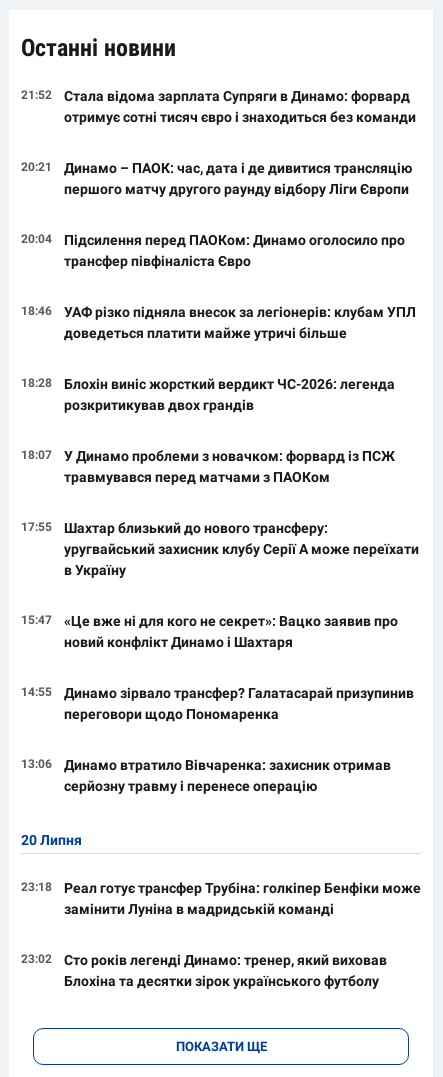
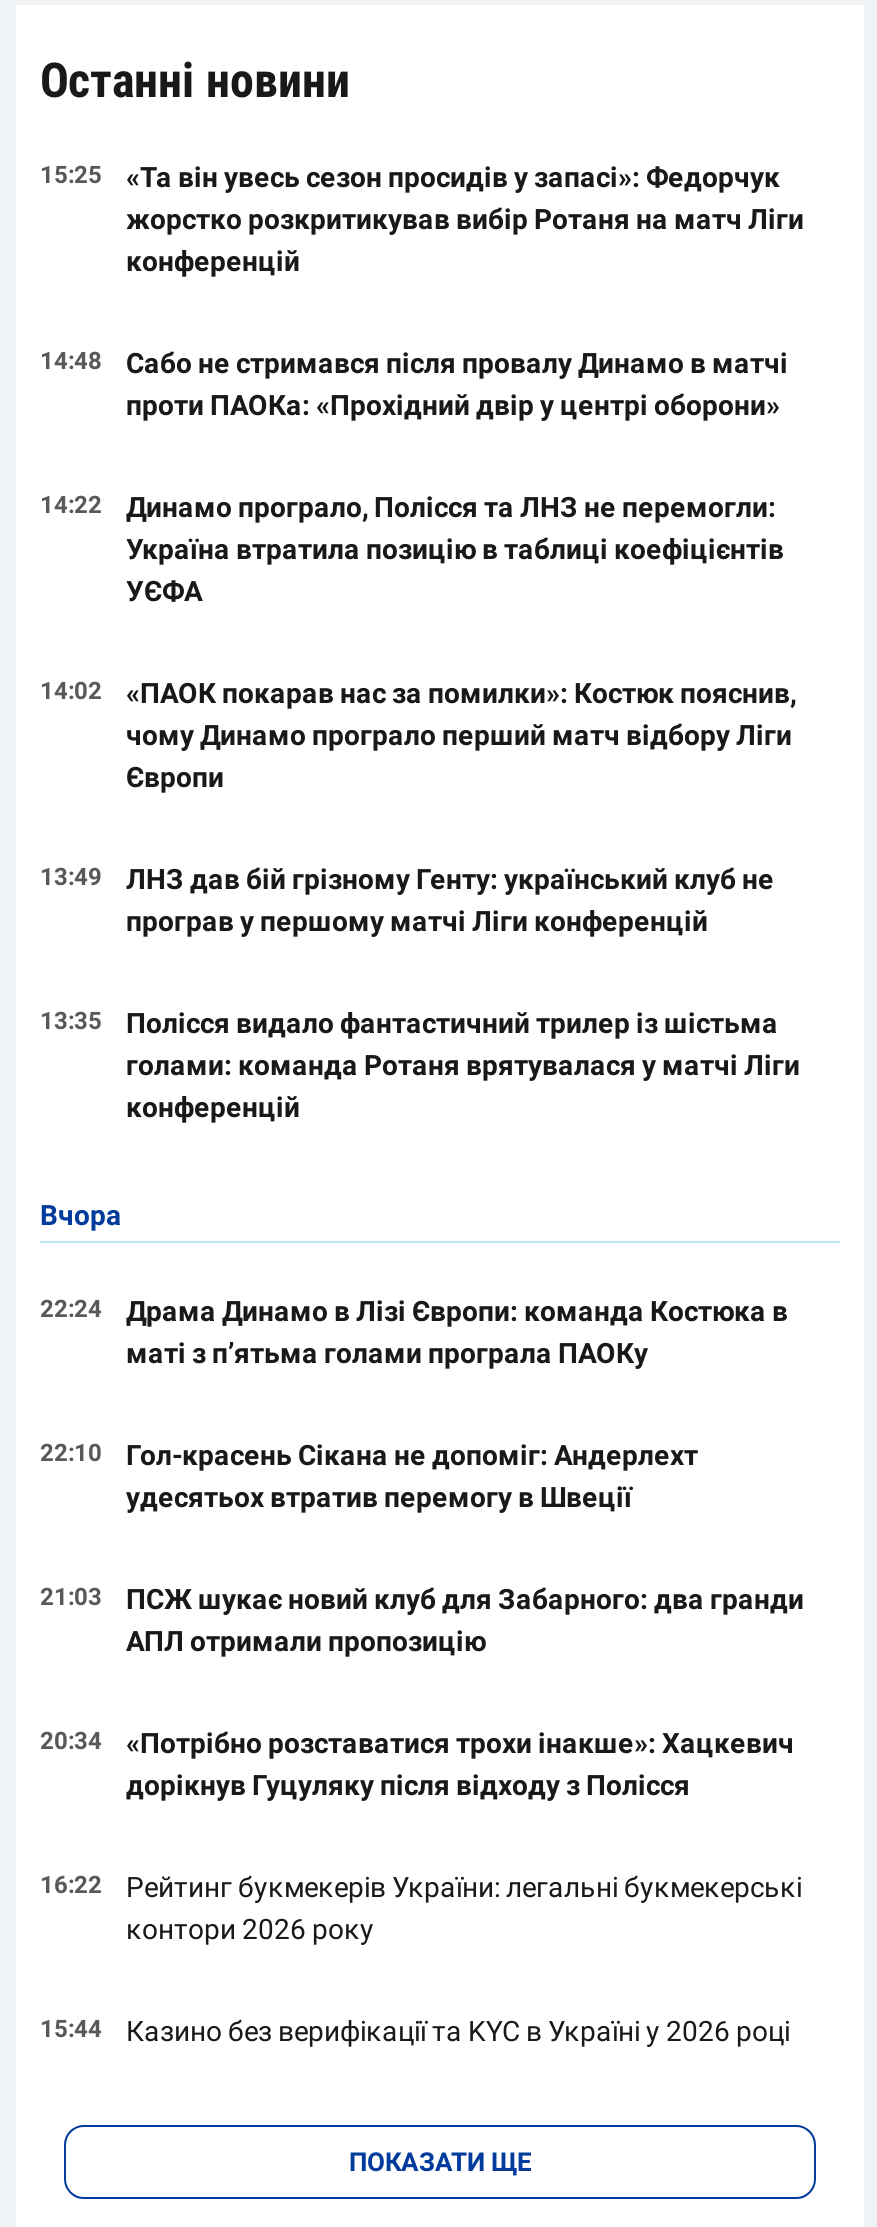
- 21:52
- Стала відома зарплата Супряги в Динамо: форвард
- отримує сотні тисяч євро і знаходиться без команди
+ 15:25
+ «Та він увесь сезон просидів у запасі»: Федорчук
+ жорстко розкритикував вибір Ротаня на матч Ліги
+ конференцій

- 20:21
- Динамо – ПАОК: час, дата і де дивитися трансляцію
- першого матчу другого раунду відбору Ліги Європи
+ 14:48
+ Сабо не стримався після провалу Динамо в матчі
+ проти ПАОКа: «Прохідний двір у центрі оборони»

- 20:04
- Підсилення перед ПАОКом: Динамо оголосило про
- трансфер півфіналіста Євро
+ 14:22
+ Динамо програло, Полісся та ЛНЗ не перемогли:
+ Україна втратила позицію в таблиці коефіцієнтів
+ УЄФА

- 18:46
- УАФ різко підняла внесок за легіонерів: клубам УПЛ
- доведеться платити майже утричі більше
+ 14:02
+ «ПАОК покарав нас за помилки»: Костюк пояснив,
+ чому Динамо програло перший матч відбору Ліги
+ Європи

- 18:28
- Блохін виніс жорсткий вердикт ЧС-2026: легенда
- розкритикував двох грандів
+ 13:49
+ ЛНЗ дав бій грізному Генту: український клуб не
+ програв у першому матчі Ліги конференцій

- 18:07
- У Динамо проблеми з новачком: форвард із ПСЖ
- травмувався перед матчами з ПАОКом
+ 13:35
+ Полісся видало фантастичний трилер із шістьма
+ голами: команда Ротаня врятувалася у матчі Ліги
+ конференцій

- 17:55
- Шахтар близький до нового трансферу:
- уругвайський захисник клубу Серії А може переїхати
- в Україну
+ Вчора

- 15:47
- «Це вже ні для кого не секрет»: Вацко заявив про
- новий конфлікт Динамо і Шахтаря
+ 22:24
+ Драма Динамо в Лізі Європи: команда Костюка в
+ маті з п’ятьма голами програла ПАОКу

- 14:55
- Динамо зірвало трансфер? Галатасарай призупинив
- переговори щодо Пономаренка
+ 22:10
+ Гол-красень Сікана не допоміг: Андерлехт
+ удесятьох втратив перемогу в Швеції

- 13:06
- Динамо втратило Вівчаренка: захисник отримав
- серйозну травму і перенесе операцію
+ 21:03
+ ПСЖ шукає новий клуб для Забарного: два гранди
+ АПЛ отримали пропозицію

- 20 Липня
+ 20:34
+ «Потрібно розставатися трохи інакше»: Хацкевич
+ дорікнув Гуцуляку після відходу з Полісся

- 23:18
- Реал готує трансфер Трубіна: голкіпер Бенфіки може
- замінити Луніна в мадридській команді
+ 16:22
+ Рейтинг букмекерів України: легальні букмекерські
+ контори 2026 року

- 23:02
- Сто років легенді Динамо: тренер, який виховав
- Блохіна та десятки зірок українського футболу
+ 15:44
+ Казино без верифікації та KYC в Україні у 2026 році
